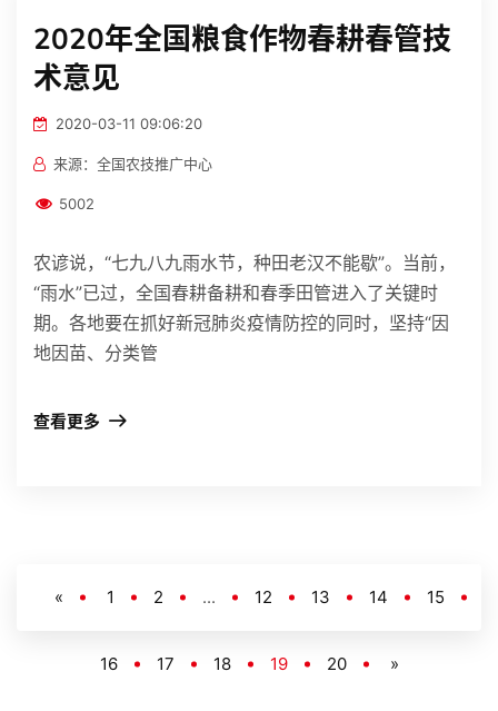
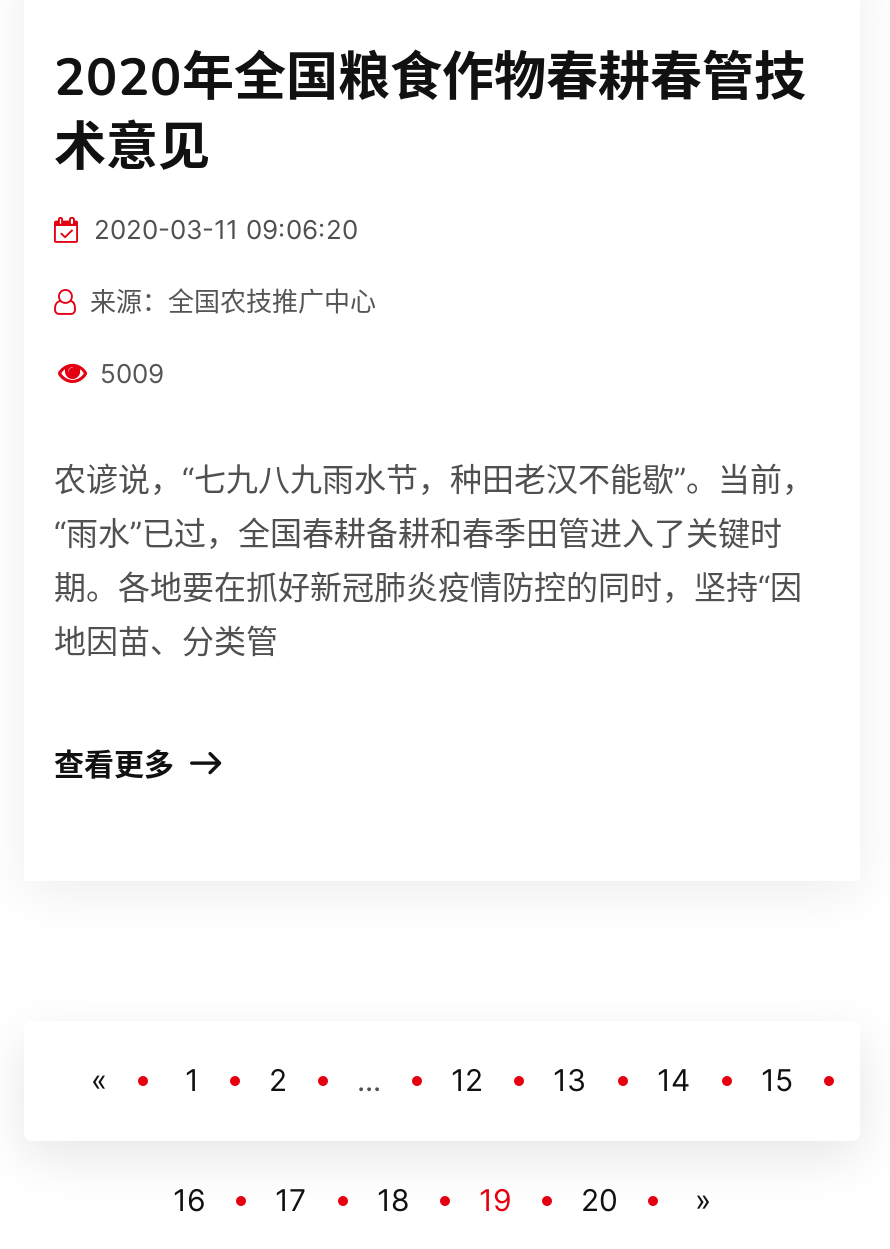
- 5002
+ 5009
